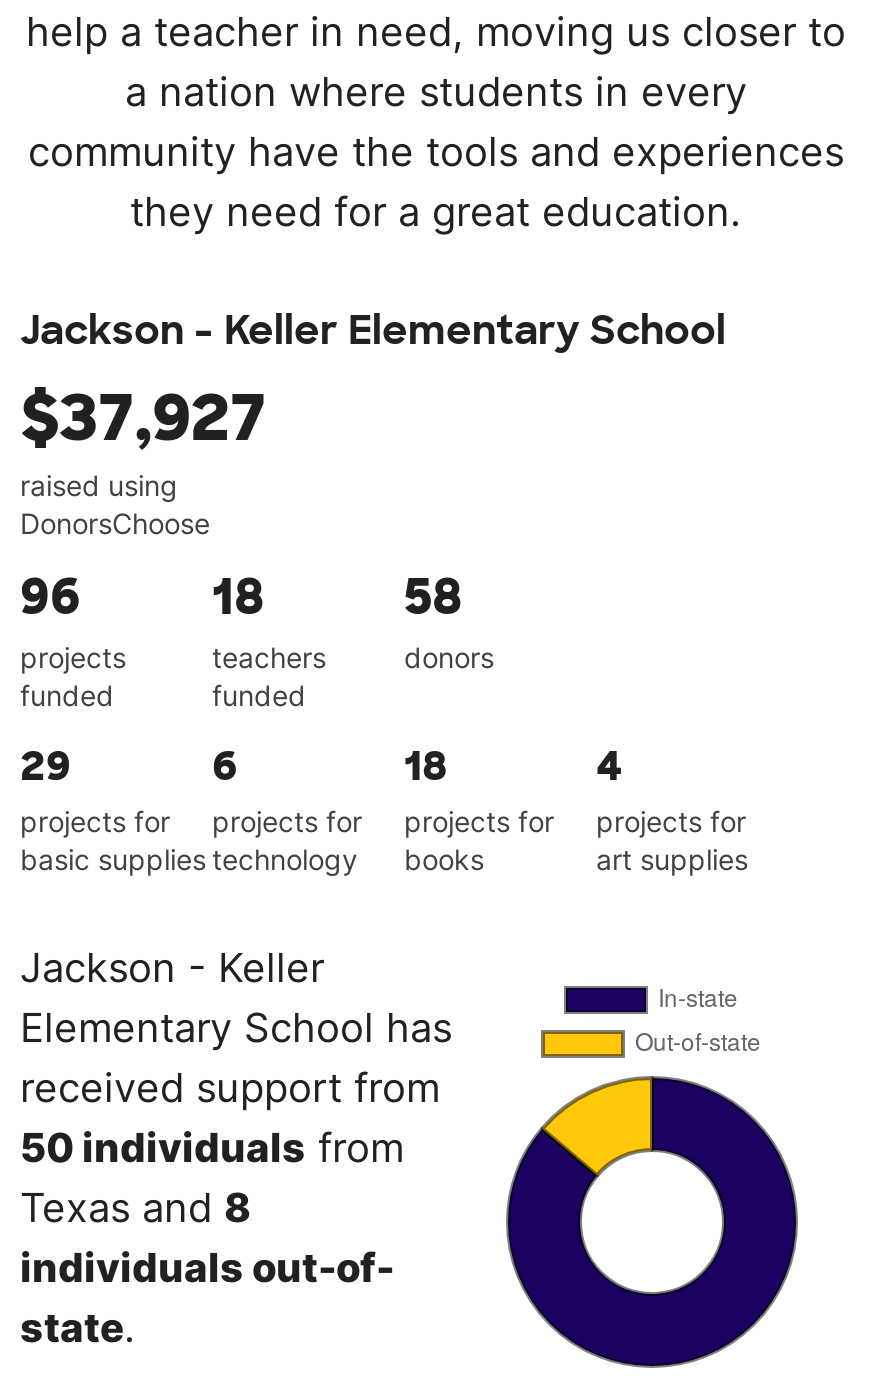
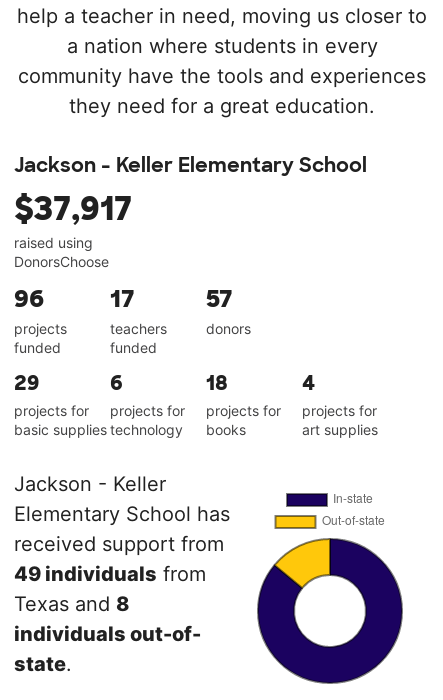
- $37,927
+ $37,917

- 18
+ 17

- 58
+ 57

- 50 individuals from
+ 49 individuals from
